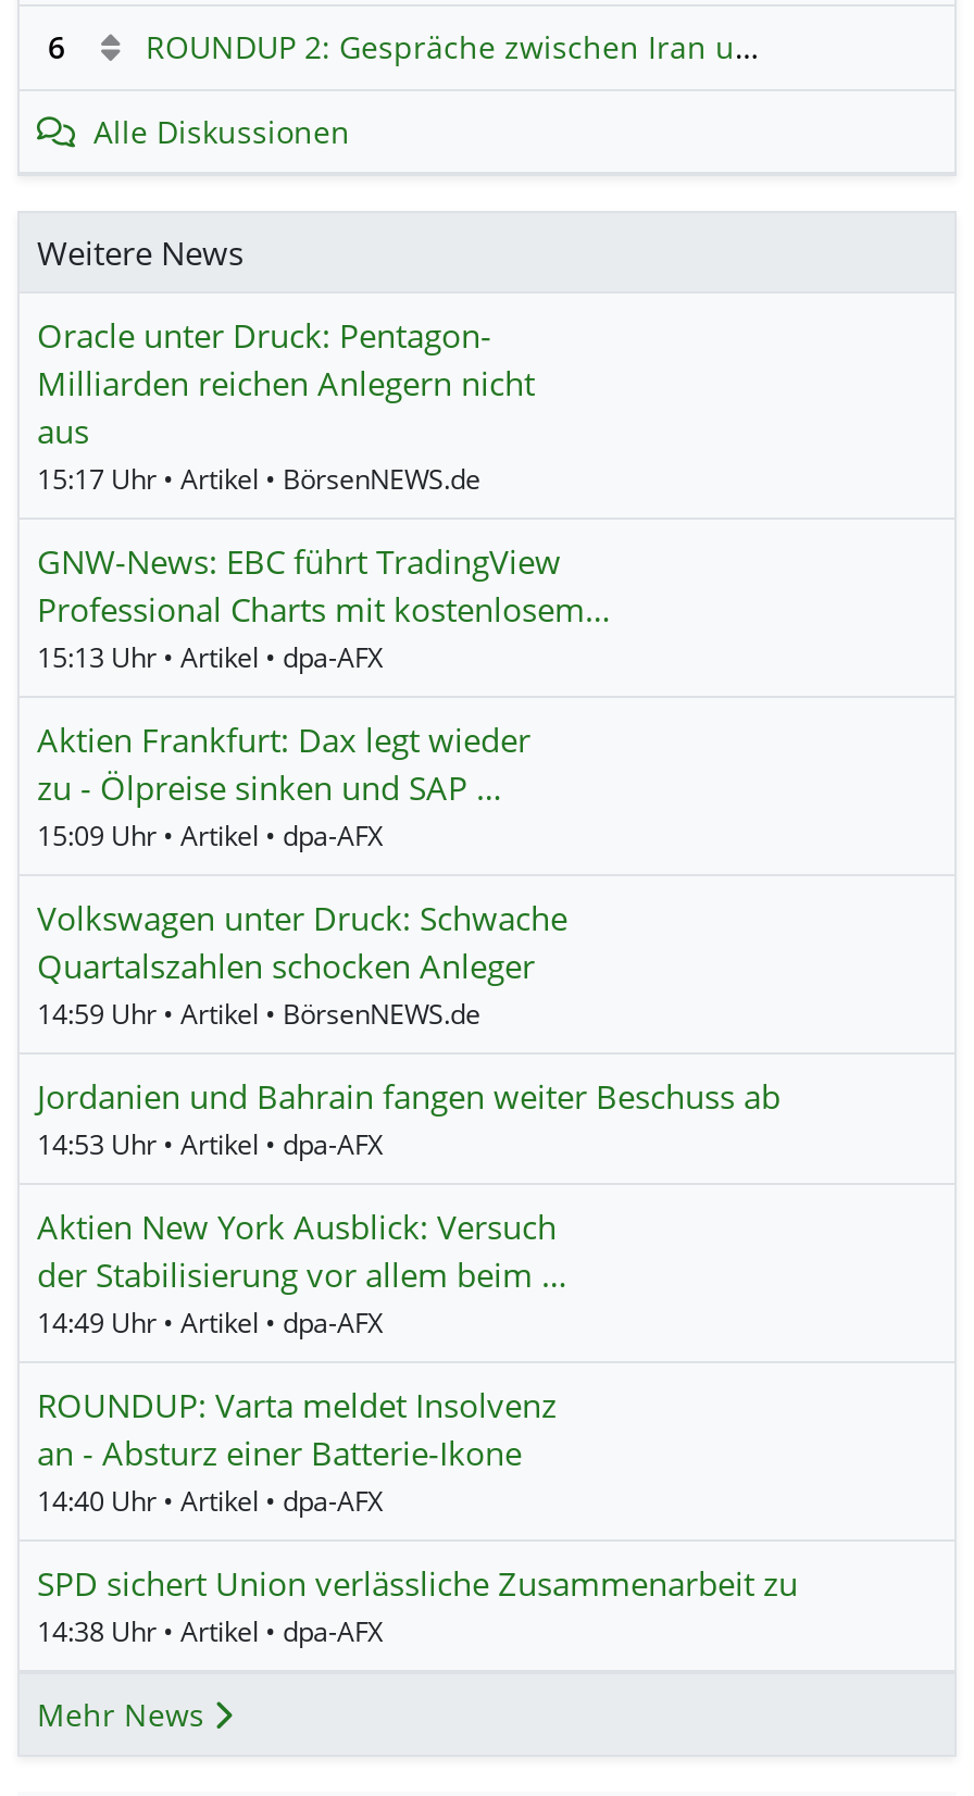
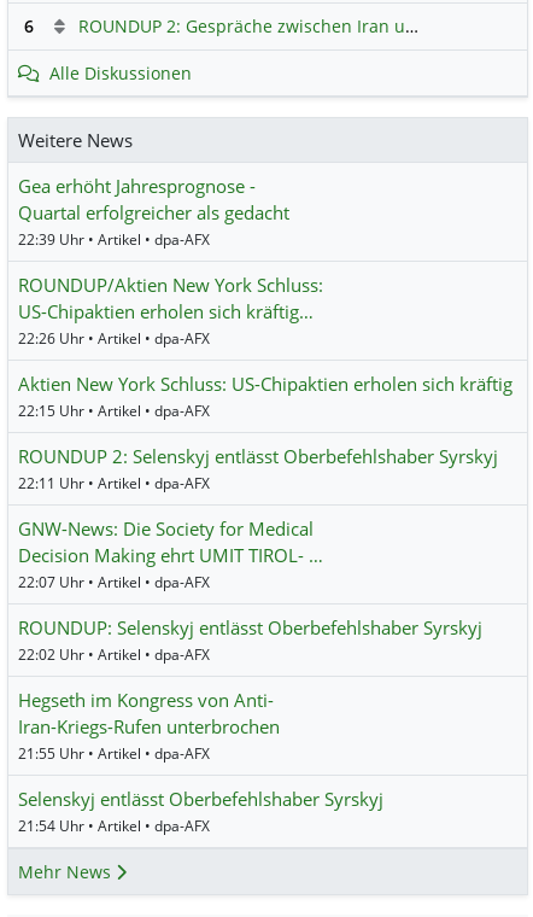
- Oracle unter Druck: Pentagon-
- Milliarden reichen Anlegern nicht
- aus
- 15:17 Uhr • Artikel • BörsenNEWS.de
+ Gea erhöht Jahresprognose -
+ Quartal erfolgreicher als gedacht
+ 22:39 Uhr • Artikel • dpa-AFX

- GNW-News: EBC führt TradingView
- Professional Charts mit kostenlosem…
- 15:13 Uhr • Artikel • dpa-AFX
+ ROUNDUP/Aktien New York Schluss:
+ US-Chipaktien erholen sich kräftig…
+ 22:26 Uhr • Artikel • dpa-AFX

- Aktien Frankfurt: Dax legt wieder
- zu - Ölpreise sinken und SAP …
- 15:09 Uhr • Artikel • dpa-AFX
+ Aktien New York Schluss: US-Chipaktien erholen sich kräftig
+ 22:15 Uhr • Artikel • dpa-AFX

- Volkswagen unter Druck: Schwache
- Quartalszahlen schocken Anleger
- 14:59 Uhr • Artikel • BörsenNEWS.de
+ ROUNDUP 2: Selenskyj entlässt Oberbefehlshaber Syrskyj
+ 22:11 Uhr • Artikel • dpa-AFX

- Jordanien und Bahrain fangen weiter Beschuss ab
- 14:53 Uhr • Artikel • dpa-AFX
+ GNW-News: Die Society for Medical
+ Decision Making ehrt UMIT TIROL- …
+ 22:07 Uhr • Artikel • dpa-AFX

- Aktien New York Ausblick: Versuch
- der Stabilisierung vor allem beim …
- 14:49 Uhr • Artikel • dpa-AFX
+ ROUNDUP: Selenskyj entlässt Oberbefehlshaber Syrskyj
+ 22:02 Uhr • Artikel • dpa-AFX

- ROUNDUP: Varta meldet Insolvenz
- an - Absturz einer Batterie-Ikone
- 14:40 Uhr • Artikel • dpa-AFX
+ Hegseth im Kongress von Anti-
+ Iran-Kriegs-Rufen unterbrochen
+ 21:55 Uhr • Artikel • dpa-AFX

- SPD sichert Union verlässliche Zusammenarbeit zu
- 14:38 Uhr • Artikel • dpa-AFX
+ Selenskyj entlässt Oberbefehlshaber Syrskyj
+ 21:54 Uhr • Artikel • dpa-AFX
